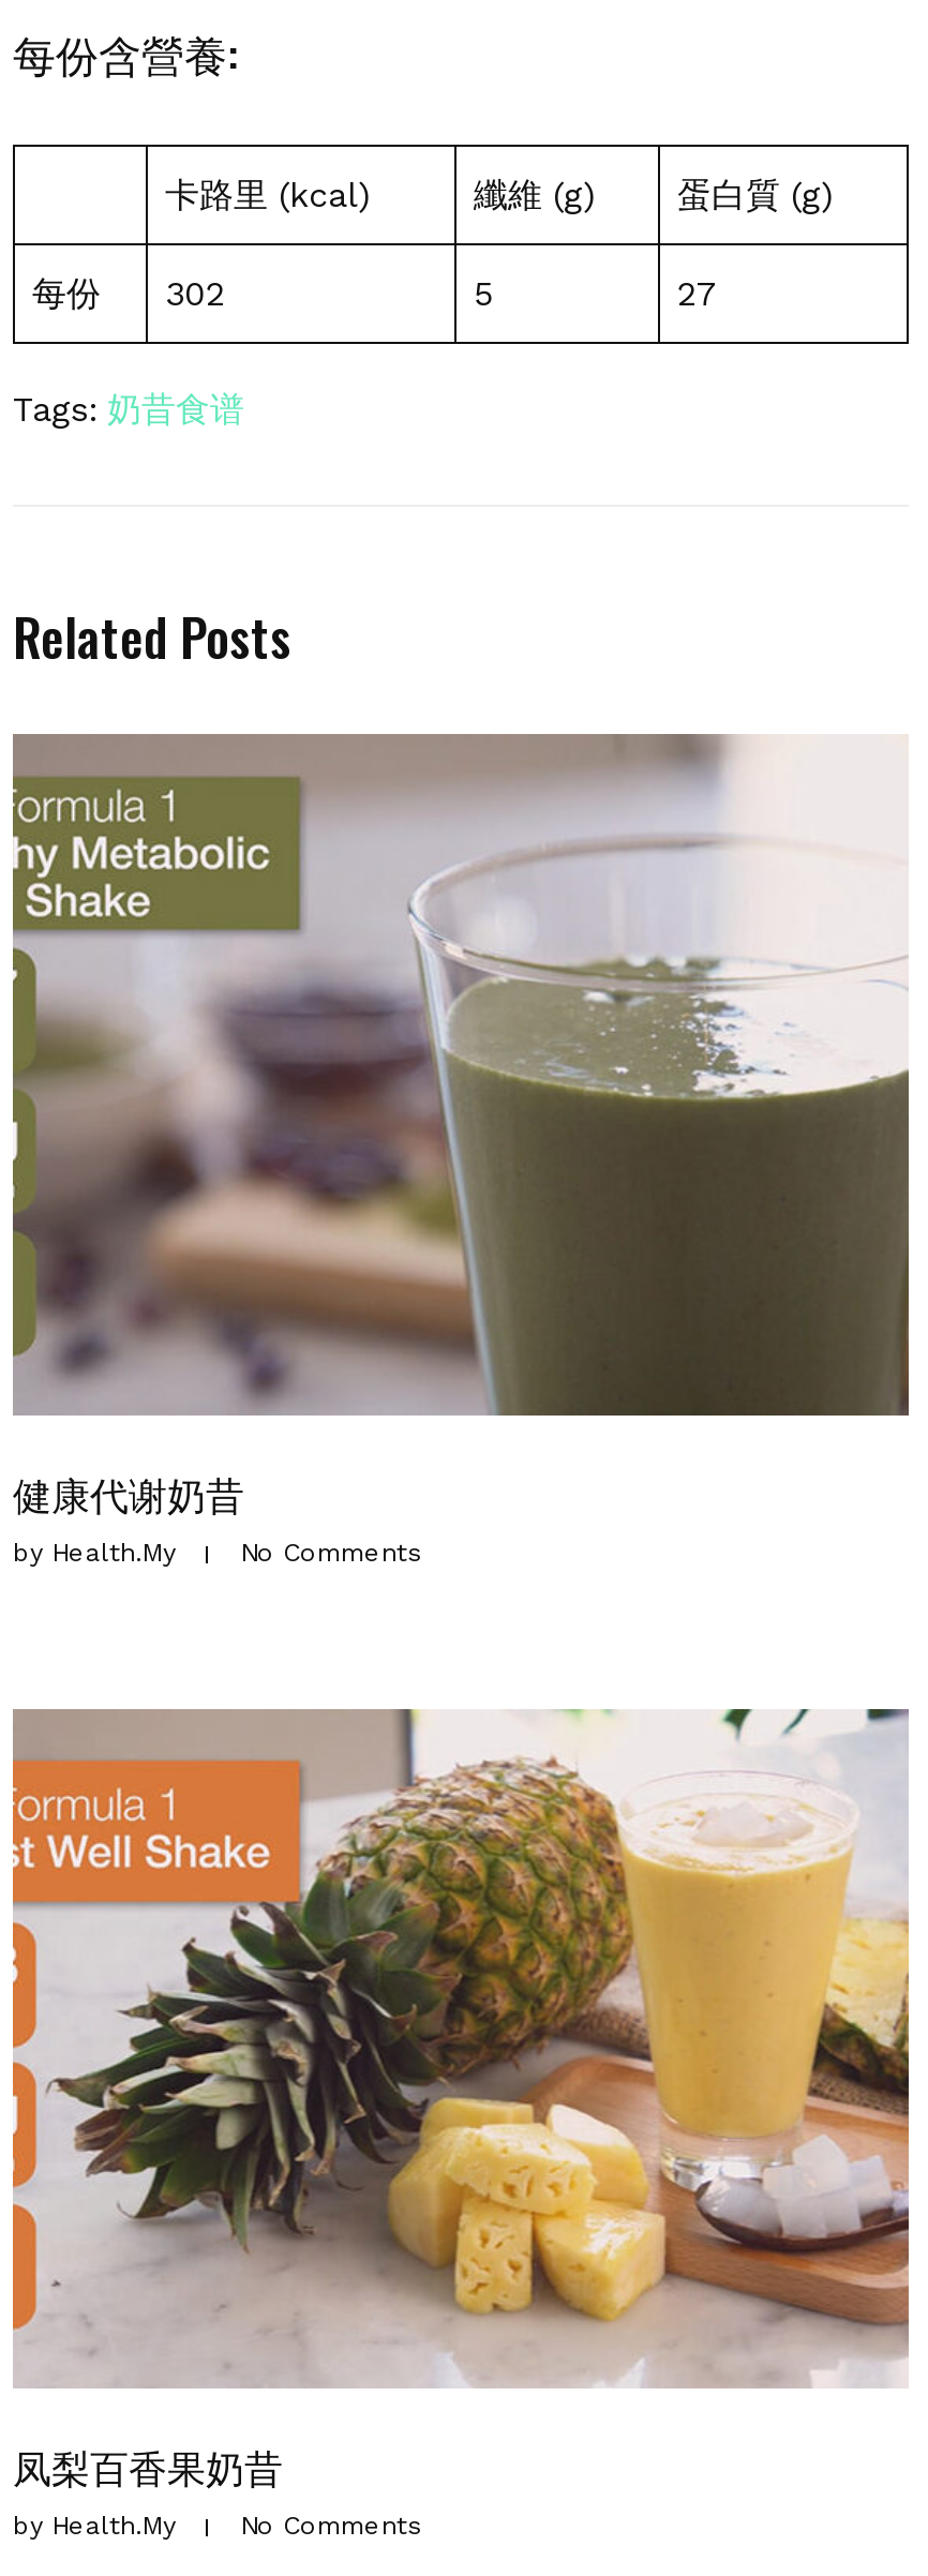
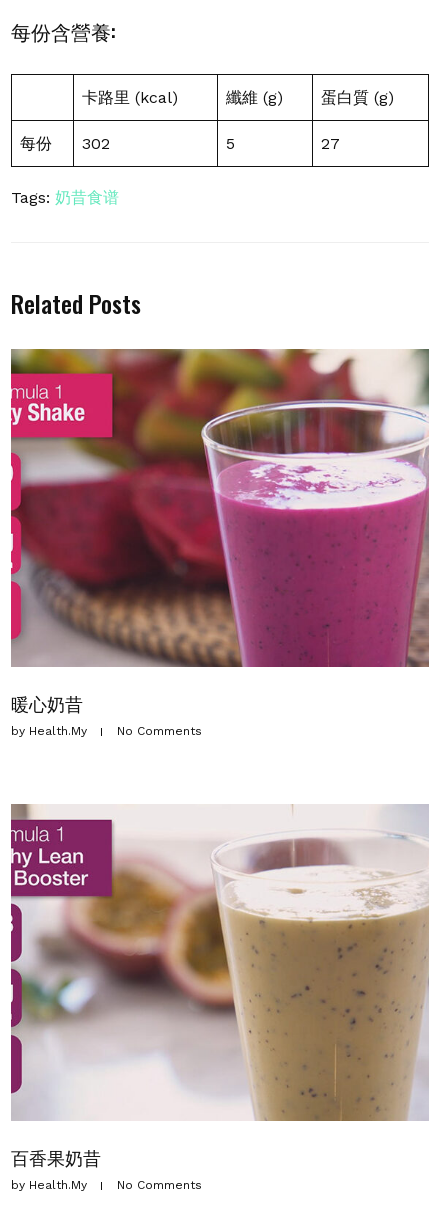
- [image]
- 健康代谢奶昔
+ [image]
+ 暖心奶昔

- [image]
- 凤梨百香果奶昔
+ [image]
+ 百香果奶昔
